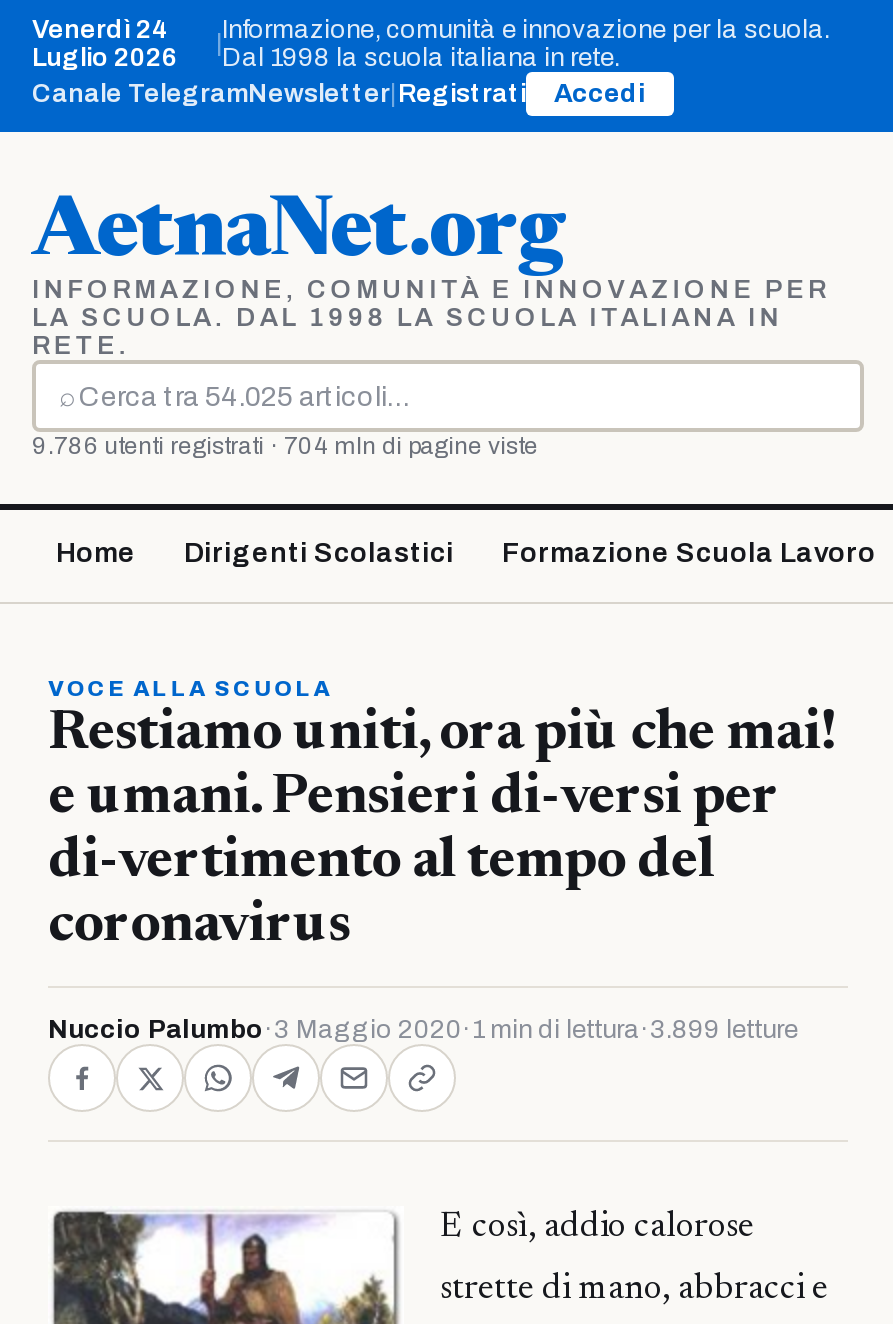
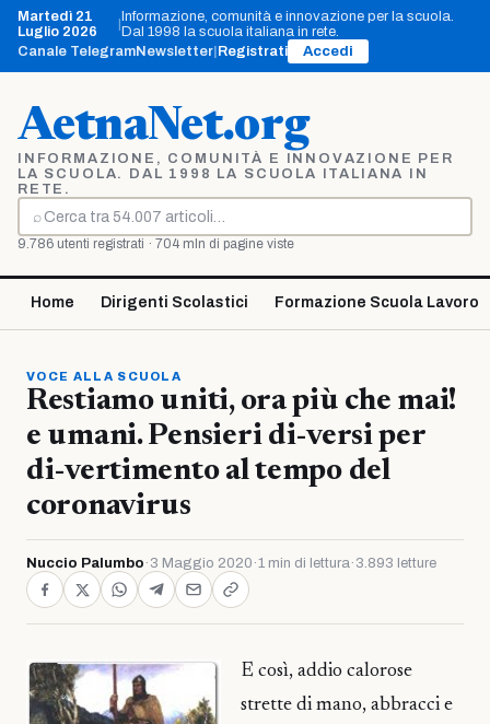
- Venerdì 24
+ Martedì 21

- Nuccio Palumbo · 3 Maggio 2020 · 1 min di lettura · 3.899 letture
+ Nuccio Palumbo · 3 Maggio 2020 · 1 min di lettura · 3.893 letture
